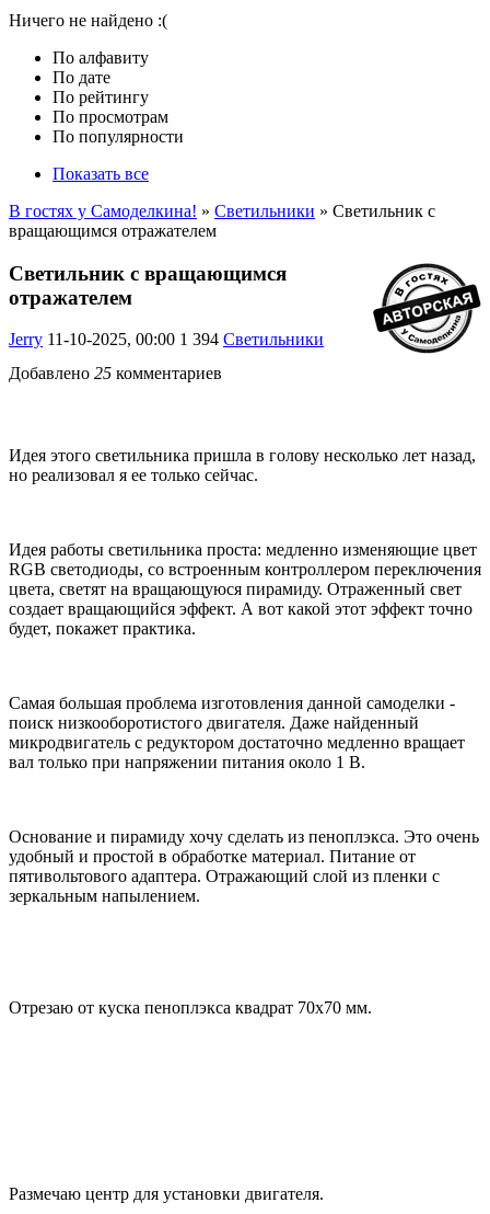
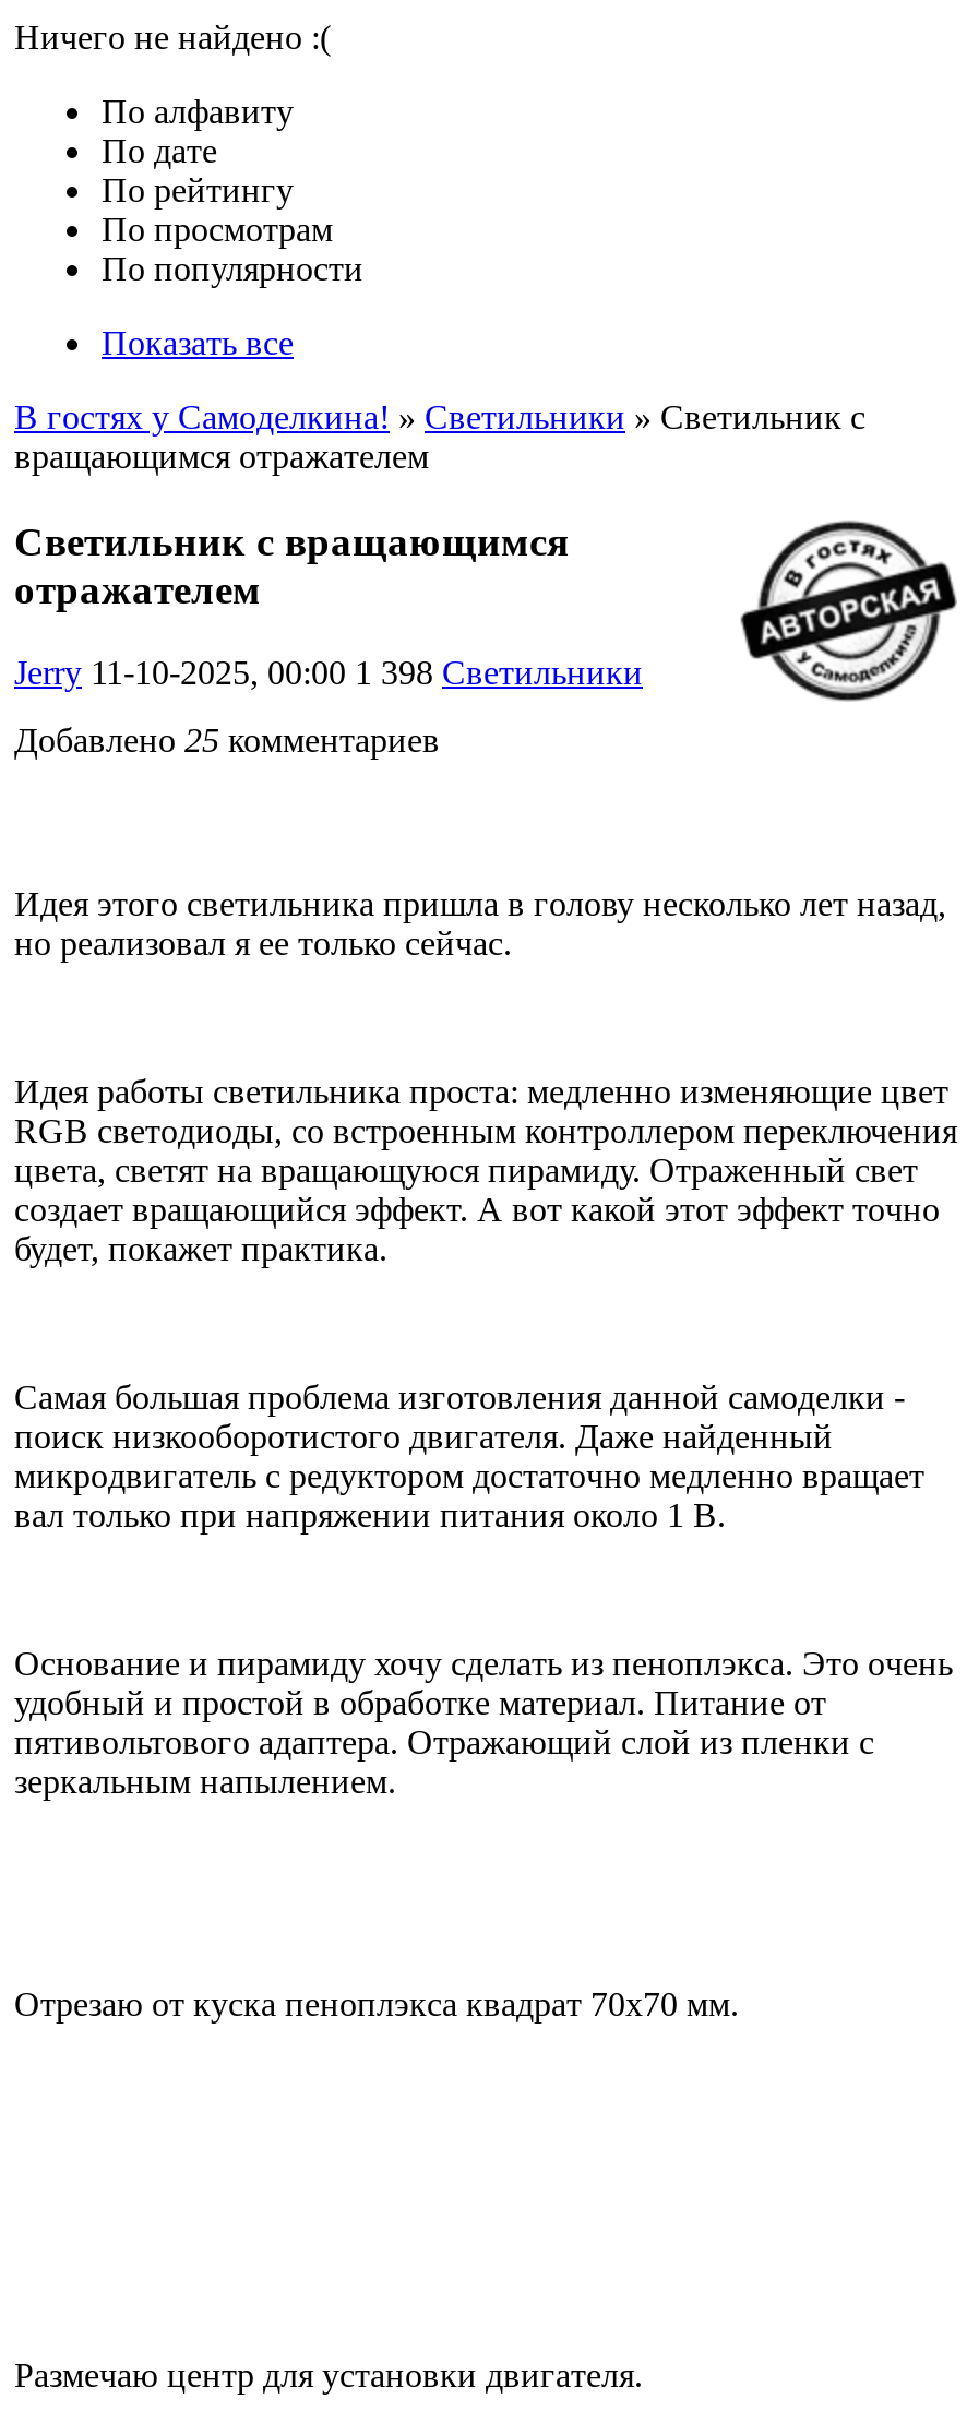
- Jerry 11-10-2025, 00:00 1 394 Светильники
+ Jerry 11-10-2025, 00:00 1 398 Светильники
